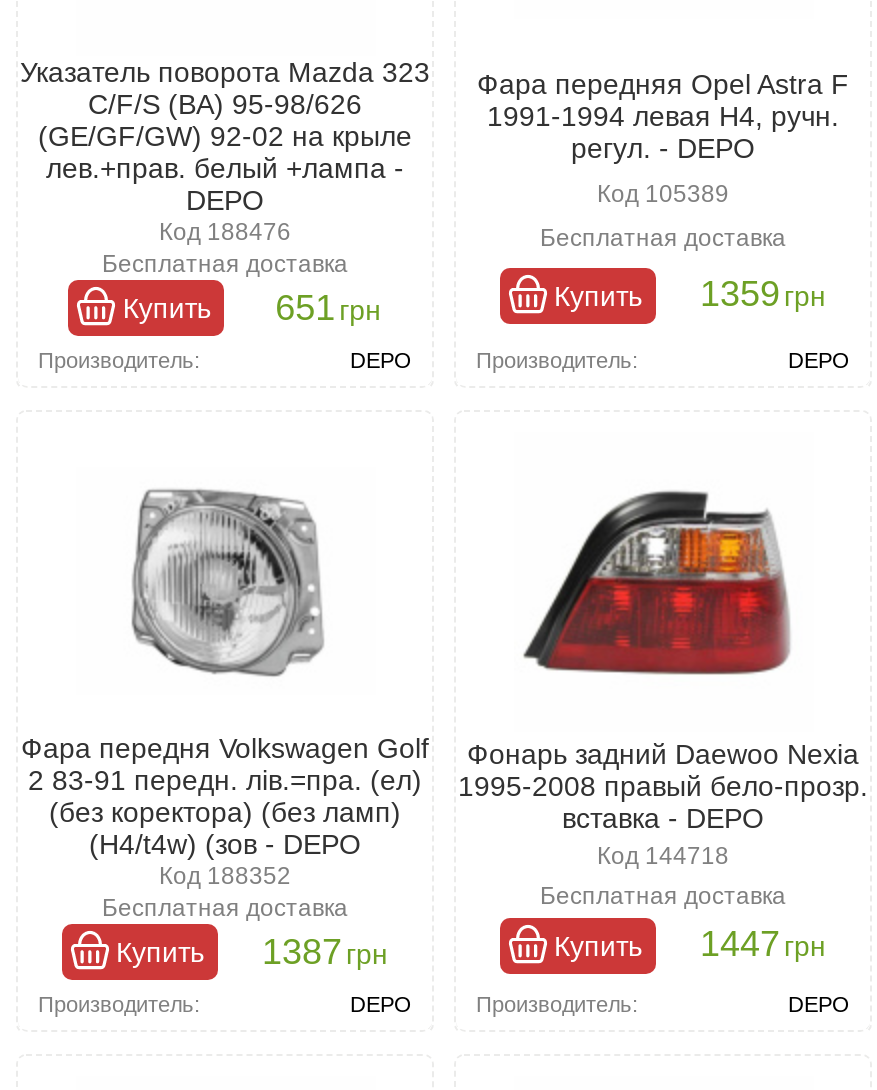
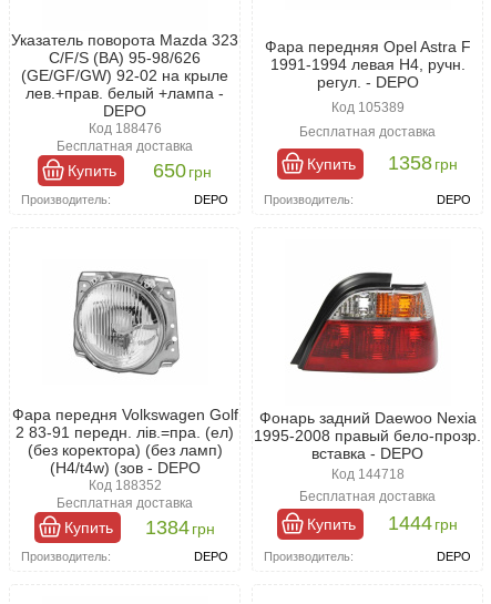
- Купить 1359 грн
+ Купить 1358 грн

- 651 грн
+ 650 грн

- Купить 1387 грн
+ Купить 1384 грн

- Купить 1447 грн
+ Купить 1444 грн
